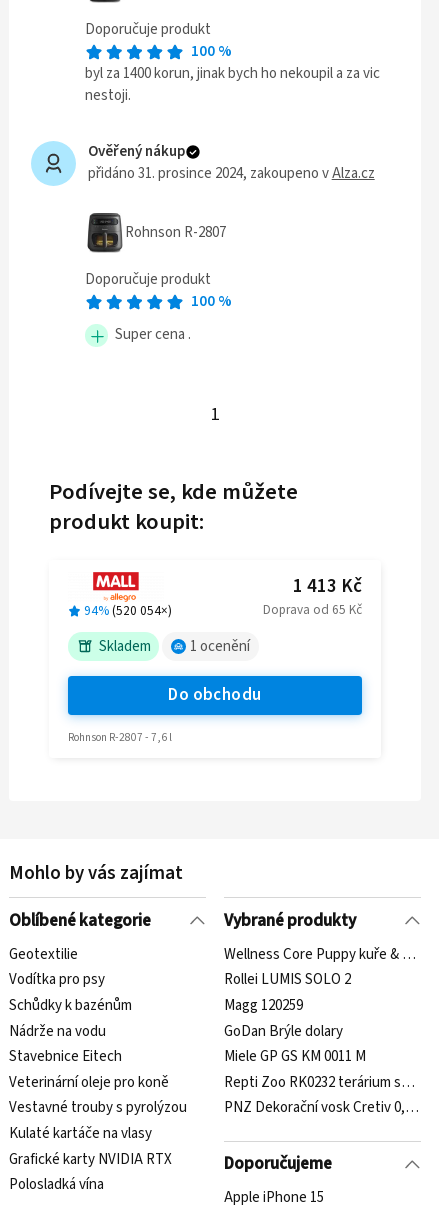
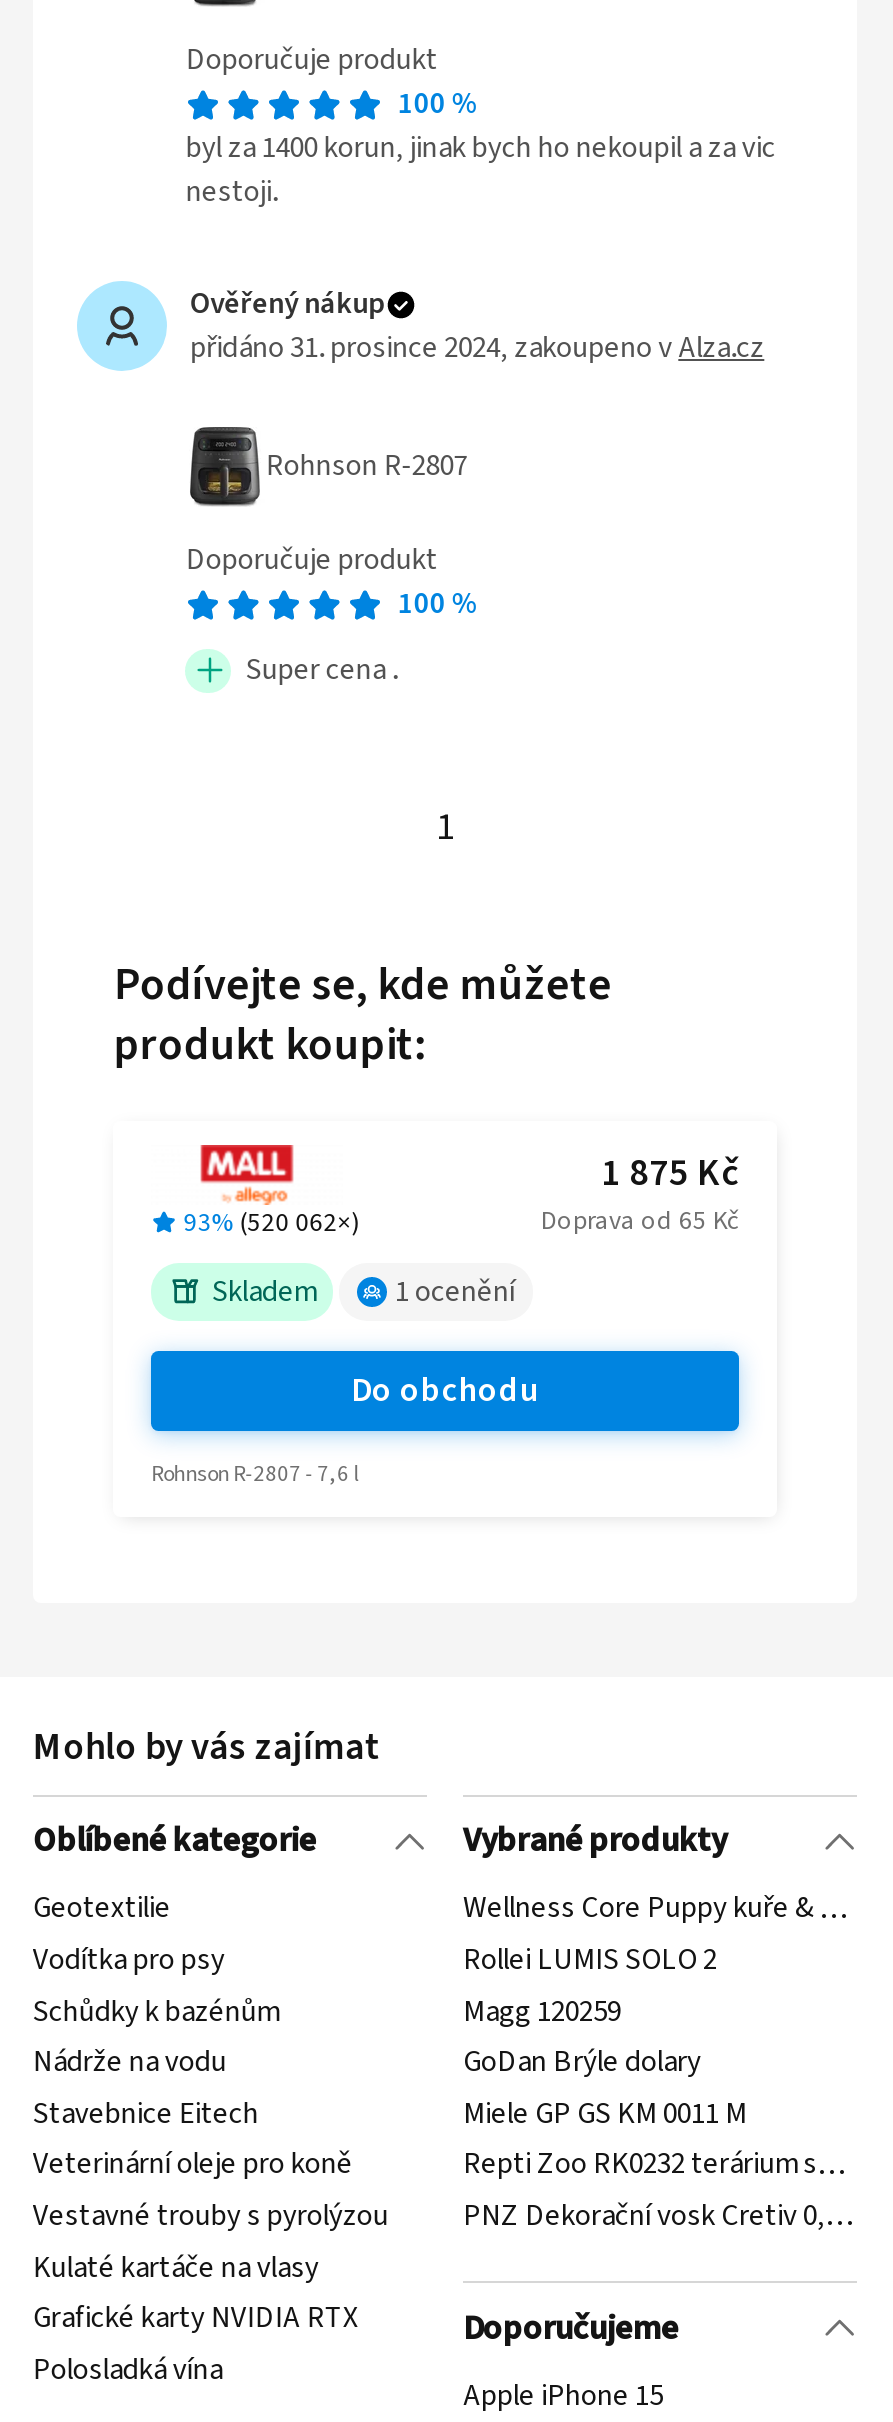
- 1 413 Kč
+ 1 875 Kč

- 94% (520 054×)
+ 93% (520 062×)
